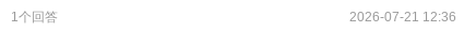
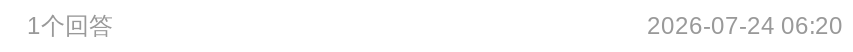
- 2026-07-21 12:36
+ 2026-07-24 06:20
